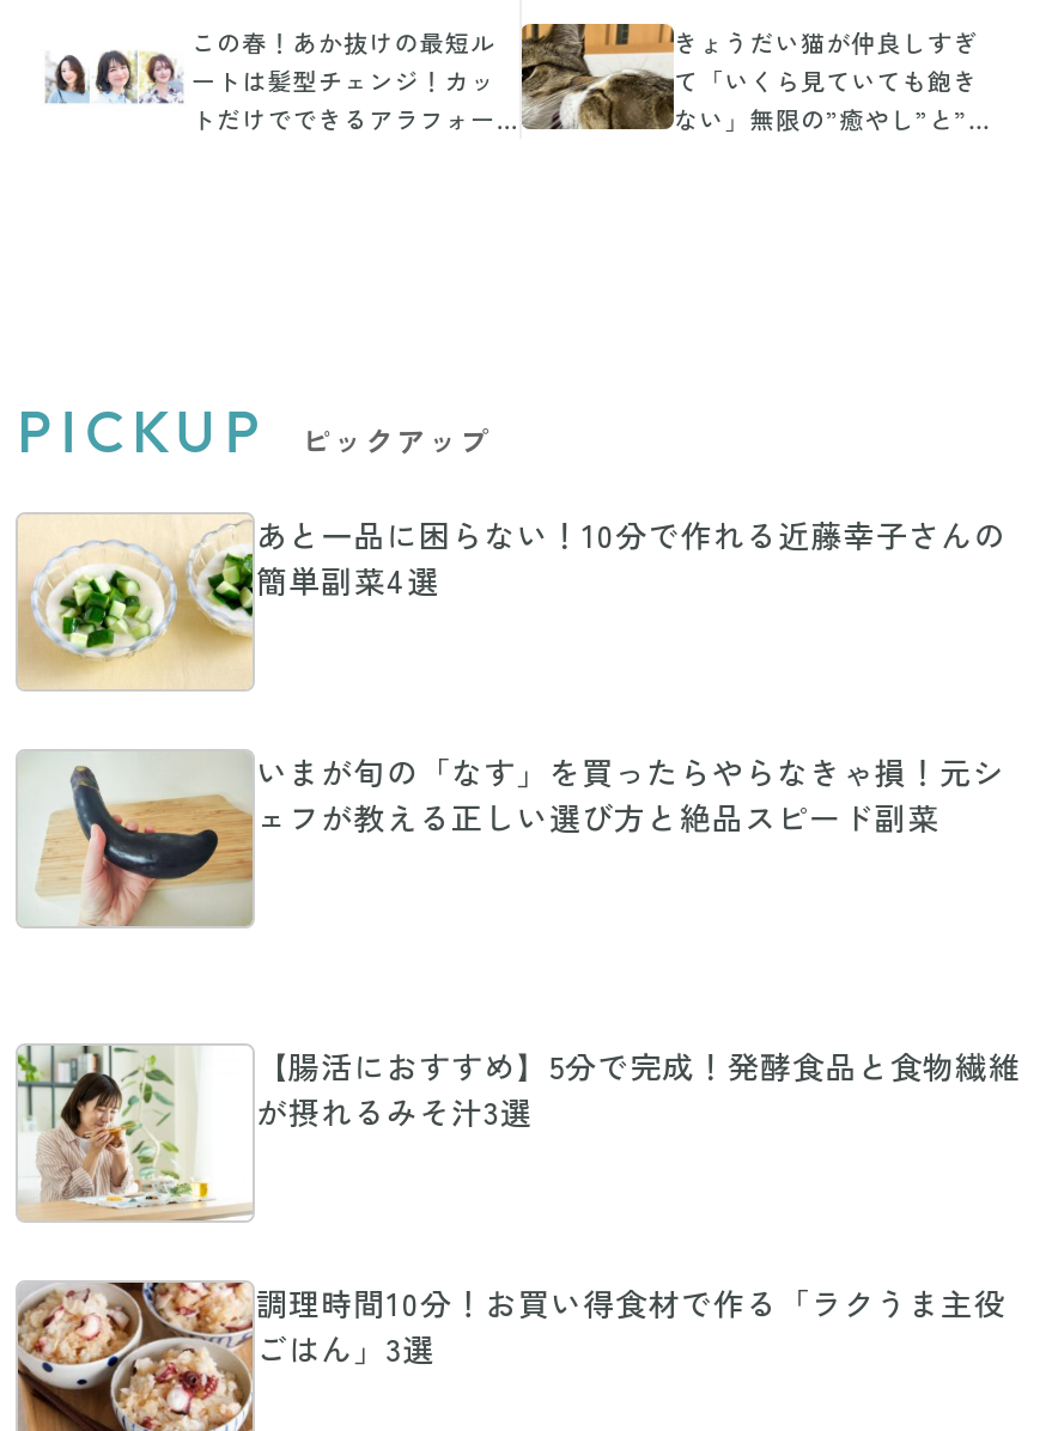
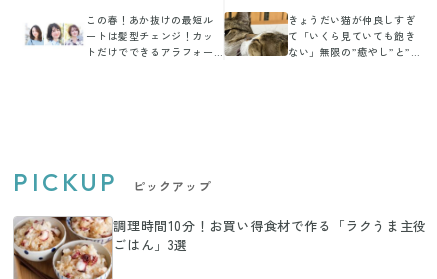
- [image]
- あと一品に困らない！10分で作れる近藤幸子さんの
- 簡単副菜4選

- [image]
- いまが旬の「なす」を買ったらやらなきゃ損！元シ
- ェフが教える正しい選び方と絶品スピード副菜

- [image]
- 【腸活におすすめ】5分で完成！発酵食品と食物繊維
- が摂れるみそ汁3選
